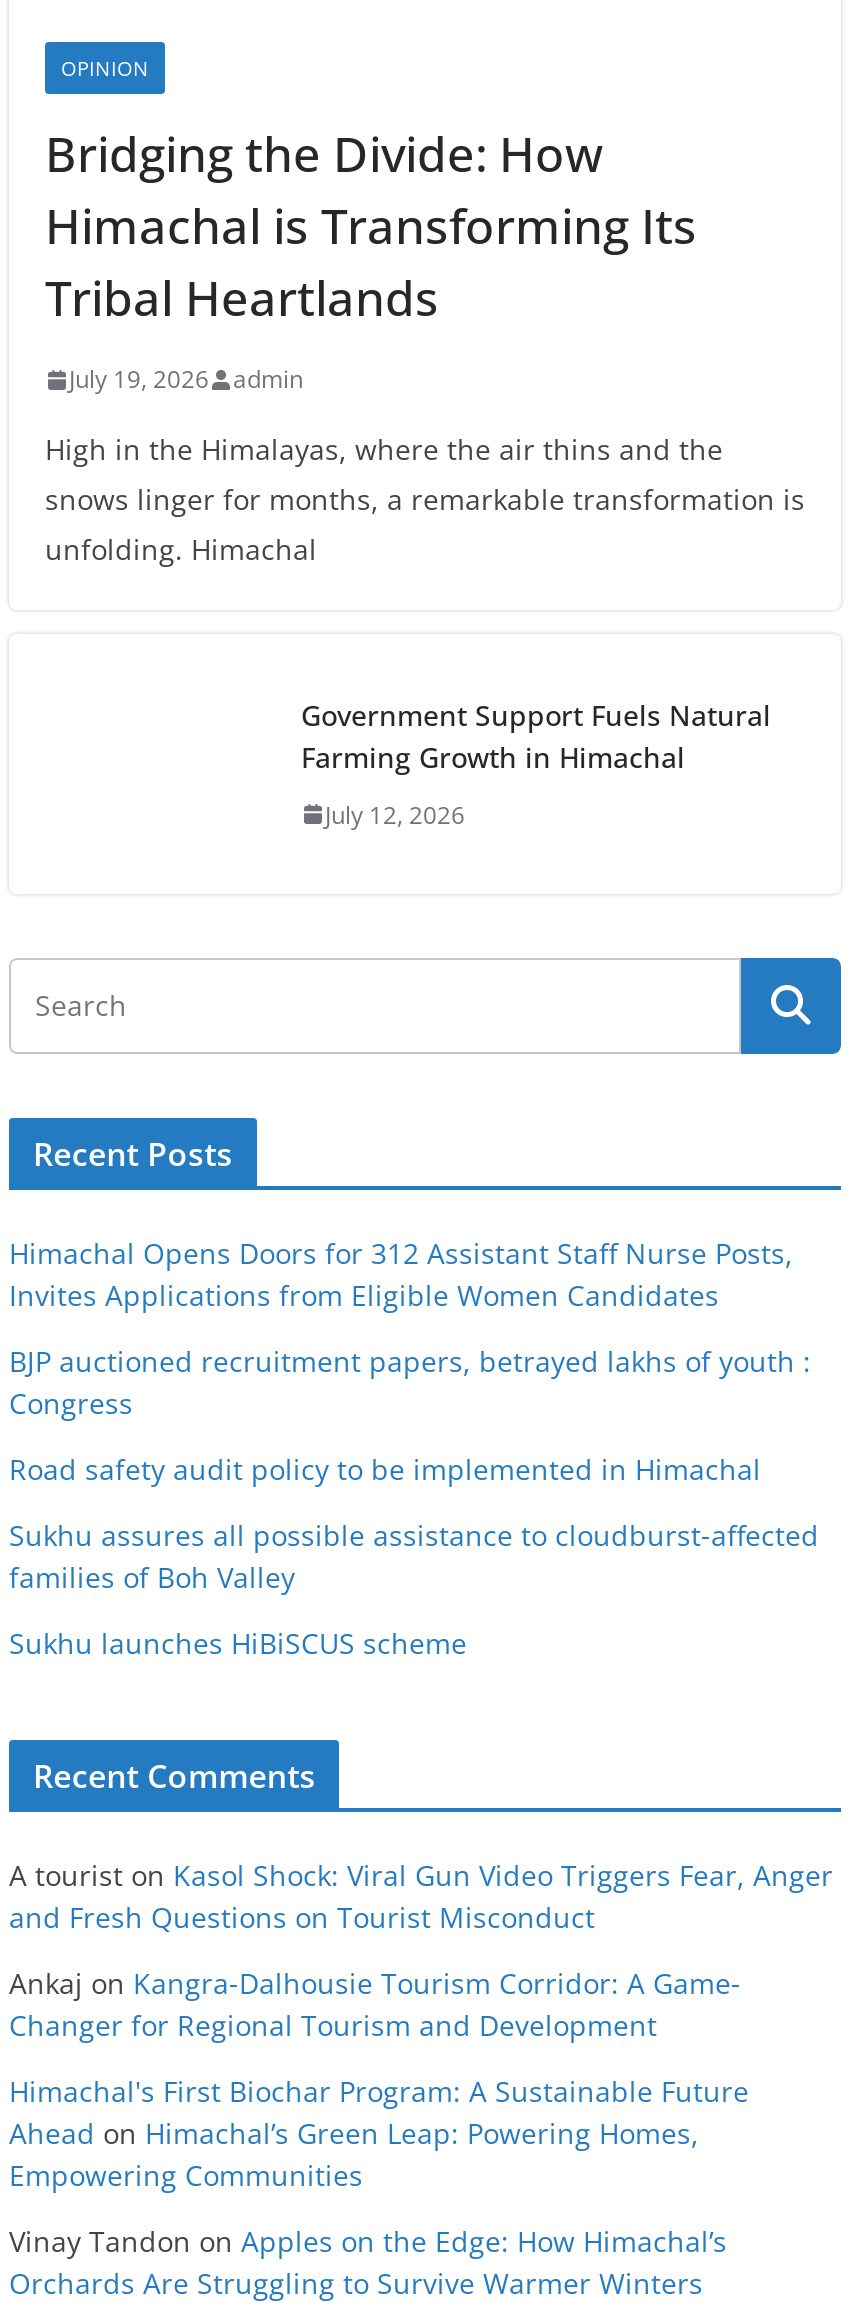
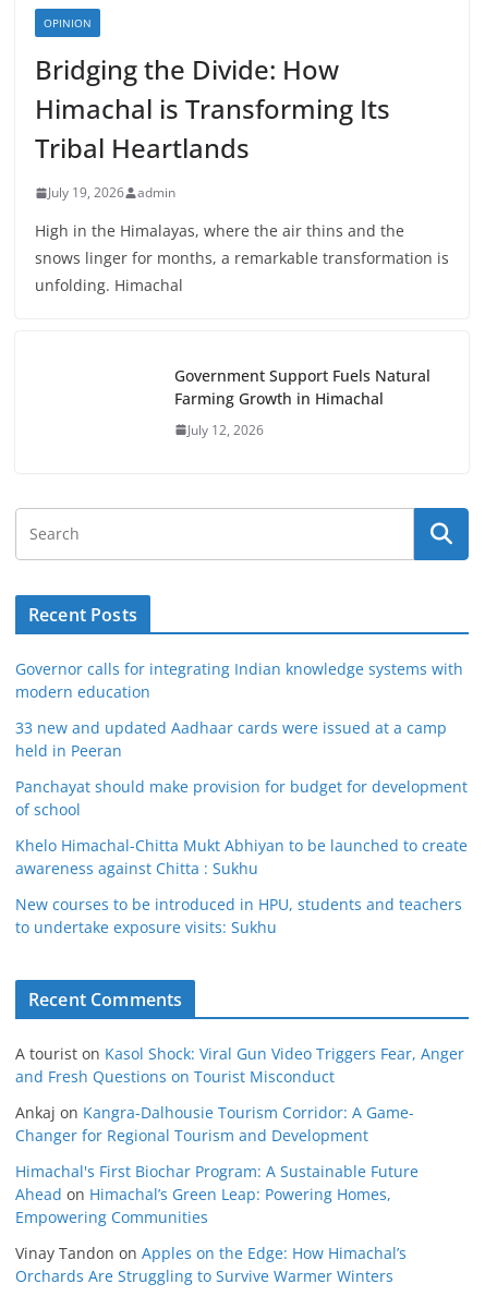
- Himachal Opens Doors for 312 Assistant Staff Nurse Posts,
- Invites Applications from Eligible Women Candidates
+ Governor calls for integrating Indian knowledge systems with
+ modern education

- BJP auctioned recruitment papers, betrayed lakhs of youth :
- Congress
+ 33 new and updated Aadhaar cards were issued at a camp
+ held in Peeran

- Road safety audit policy to be implemented in Himachal
+ Panchayat should make provision for budget for development
+ of school

- Sukhu assures all possible assistance to cloudburst-affected
- families of Boh Valley
+ Khelo Himachal-Chitta Mukt Abhiyan to be launched to create
+ awareness against Chitta : Sukhu

- Sukhu launches HiBiSCUS scheme
+ New courses to be introduced in HPU, students and teachers
+ to undertake exposure visits: Sukhu
